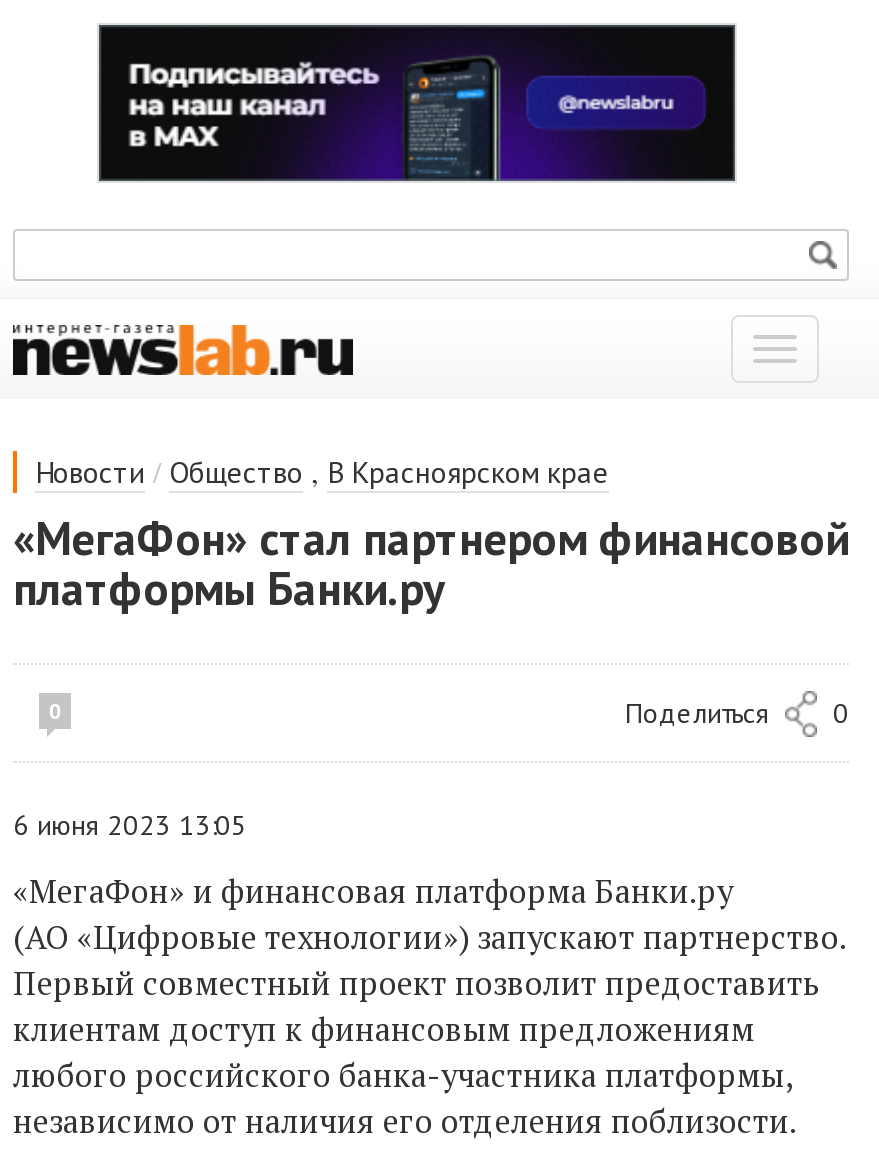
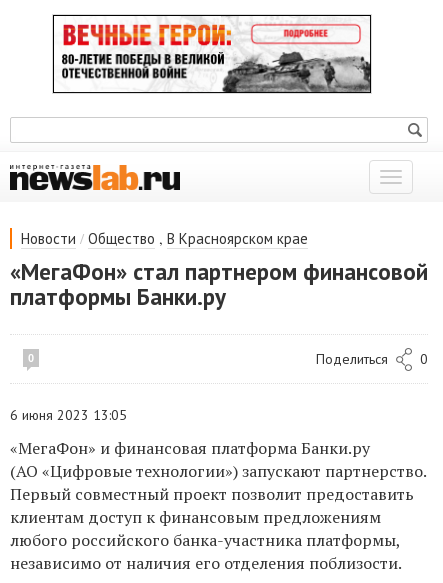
- [image]
+ [image]
